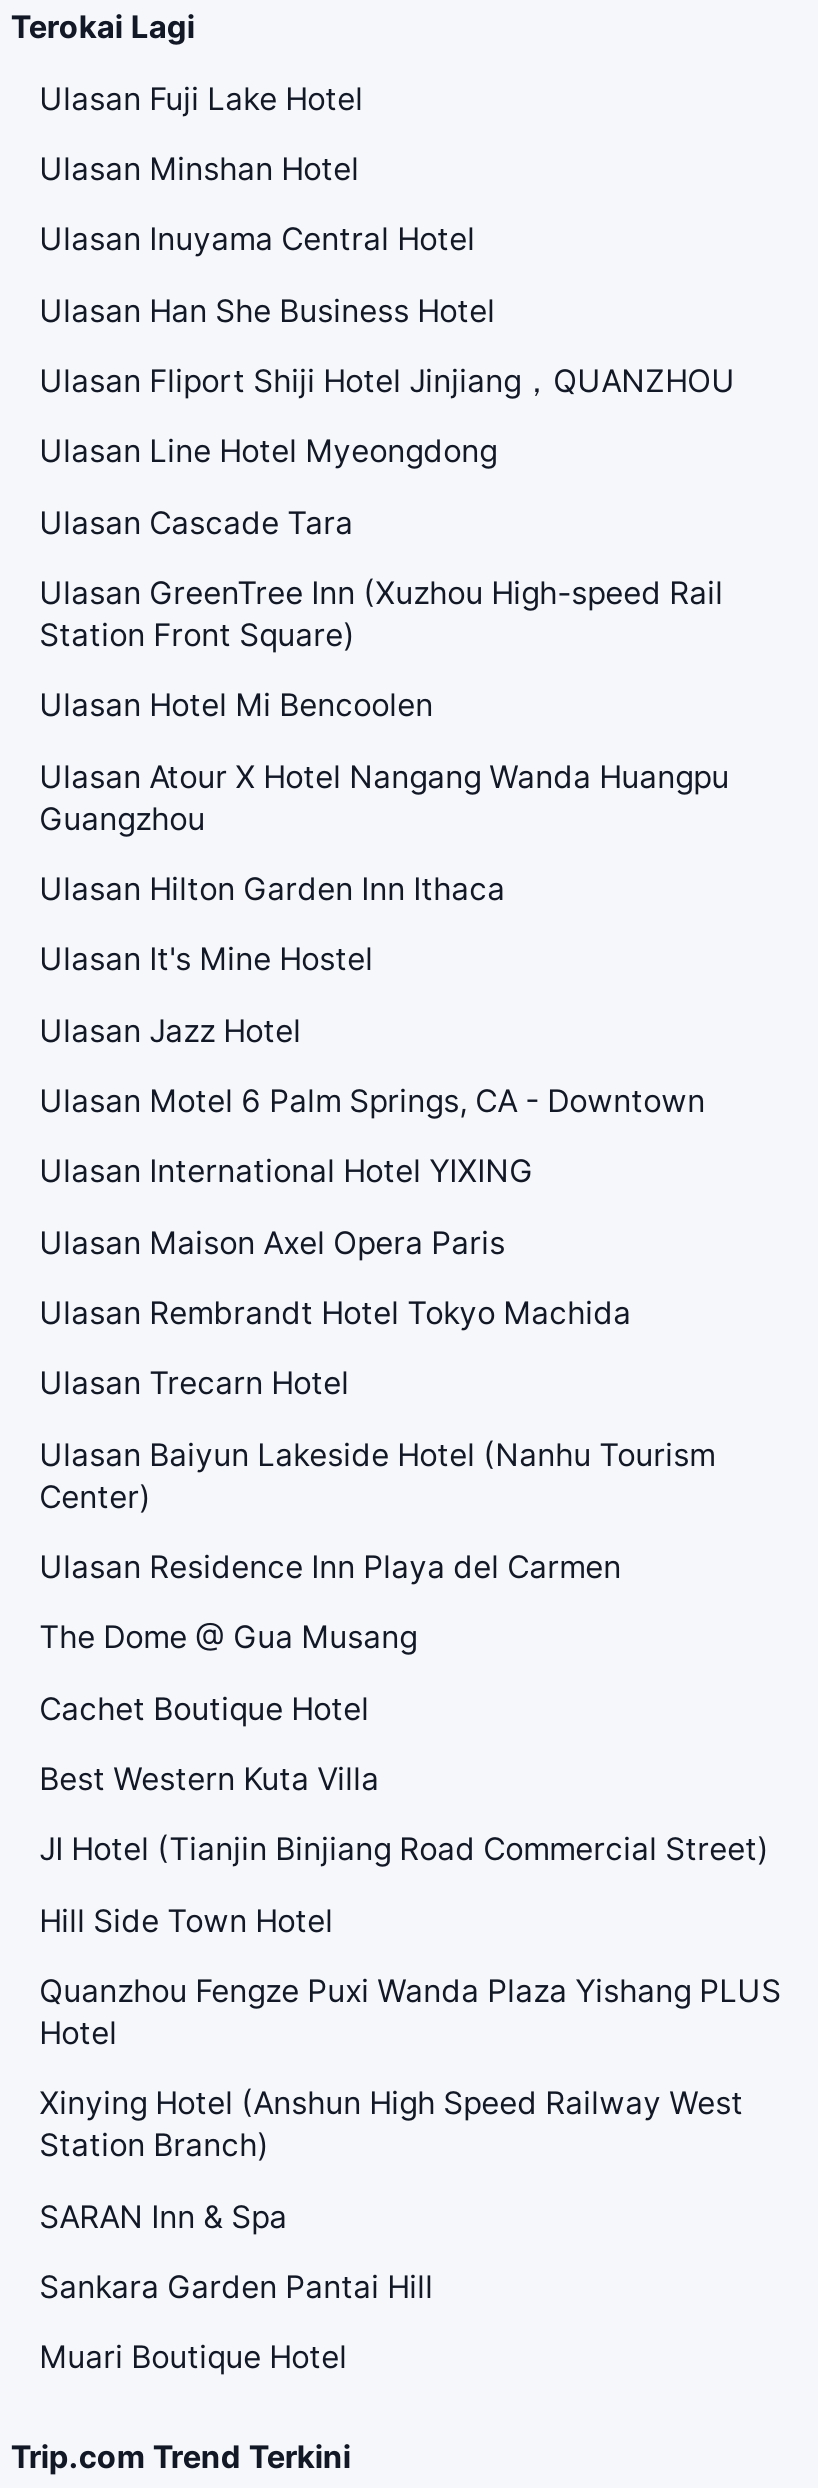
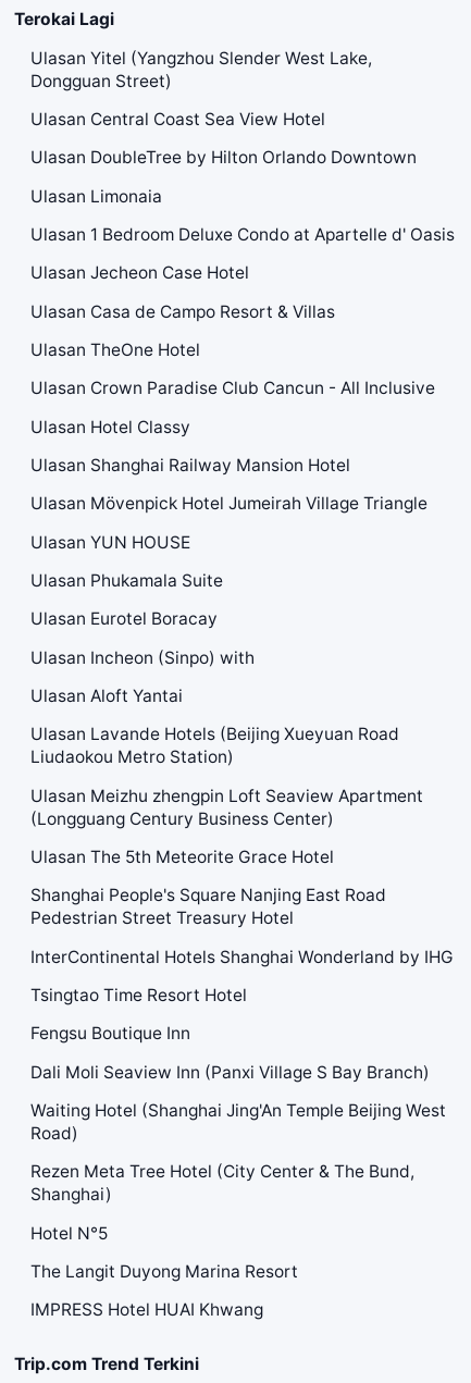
- Ulasan Fuji Lake Hotel
+ Ulasan Yitel (Yangzhou Slender West Lake,
+ Dongguan Street)

- Ulasan Minshan Hotel
+ Ulasan Central Coast Sea View Hotel

- Ulasan Inuyama Central Hotel
+ Ulasan DoubleTree by Hilton Orlando Downtown

- Ulasan Han She Business Hotel
+ Ulasan Limonaia

- Ulasan Fliport Shiji Hotel Jinjiang，QUANZHOU
+ Ulasan 1 Bedroom Deluxe Condo at Apartelle d' Oasis

- Ulasan Line Hotel Myeongdong
+ Ulasan Jecheon Case Hotel

- Ulasan Cascade Tara
+ Ulasan Casa de Campo Resort & Villas

- Ulasan GreenTree Inn (Xuzhou High-speed Rail
- Station Front Square)
+ Ulasan TheOne Hotel

- Ulasan Hotel Mi Bencoolen
+ Ulasan Crown Paradise Club Cancun - All Inclusive

- Ulasan Atour X Hotel Nangang Wanda Huangpu
- Guangzhou
+ Ulasan Hotel Classy

- Ulasan Hilton Garden Inn Ithaca
+ Ulasan Shanghai Railway Mansion Hotel

- Ulasan It's Mine Hostel
+ Ulasan Mövenpick Hotel Jumeirah Village Triangle

- Ulasan Jazz Hotel
+ Ulasan YUN HOUSE

- Ulasan Motel 6 Palm Springs, CA - Downtown
+ Ulasan Phukamala Suite

- Ulasan International Hotel YIXING
+ Ulasan Eurotel Boracay

- Ulasan Maison Axel Opera Paris
+ Ulasan Incheon (Sinpo) with

- Ulasan Rembrandt Hotel Tokyo Machida
+ Ulasan Aloft Yantai

- Ulasan Trecarn Hotel
+ Ulasan Lavande Hotels (Beijing Xueyuan Road
+ Liudaokou Metro Station)

- Ulasan Baiyun Lakeside Hotel (Nanhu Tourism
- Center)
+ Ulasan Meizhu zhengpin Loft Seaview Apartment
+ (Longguang Century Business Center)

- Ulasan Residence Inn Playa del Carmen
+ Ulasan The 5th Meteorite Grace Hotel

- The Dome @ Gua Musang
+ Shanghai People's Square Nanjing East Road
+ Pedestrian Street Treasury Hotel

- Cachet Boutique Hotel
+ InterContinental Hotels Shanghai Wonderland by IHG

- Best Western Kuta Villa
+ Tsingtao Time Resort Hotel

- JI Hotel (Tianjin Binjiang Road Commercial Street)
+ Fengsu Boutique Inn

- Hill Side Town Hotel
+ Dali Moli Seaview Inn (Panxi Village S Bay Branch)

- Quanzhou Fengze Puxi Wanda Plaza Yishang PLUS
- Hotel
+ Waiting Hotel (Shanghai Jing'An Temple Beijing West
+ Road)

- Xinying Hotel (Anshun High Speed Railway West
- Station Branch)
+ Rezen Meta Tree Hotel (City Center & The Bund,
+ Shanghai)

- SARAN Inn & Spa
+ Hotel N°5

- Sankara Garden Pantai Hill
+ The Langit Duyong Marina Resort

- Muari Boutique Hotel
+ IMPRESS Hotel HUAI Khwang
